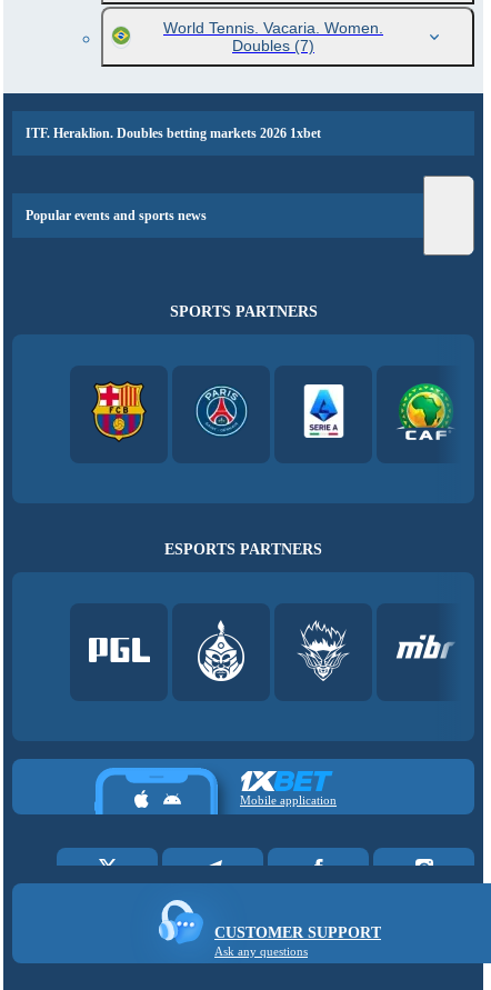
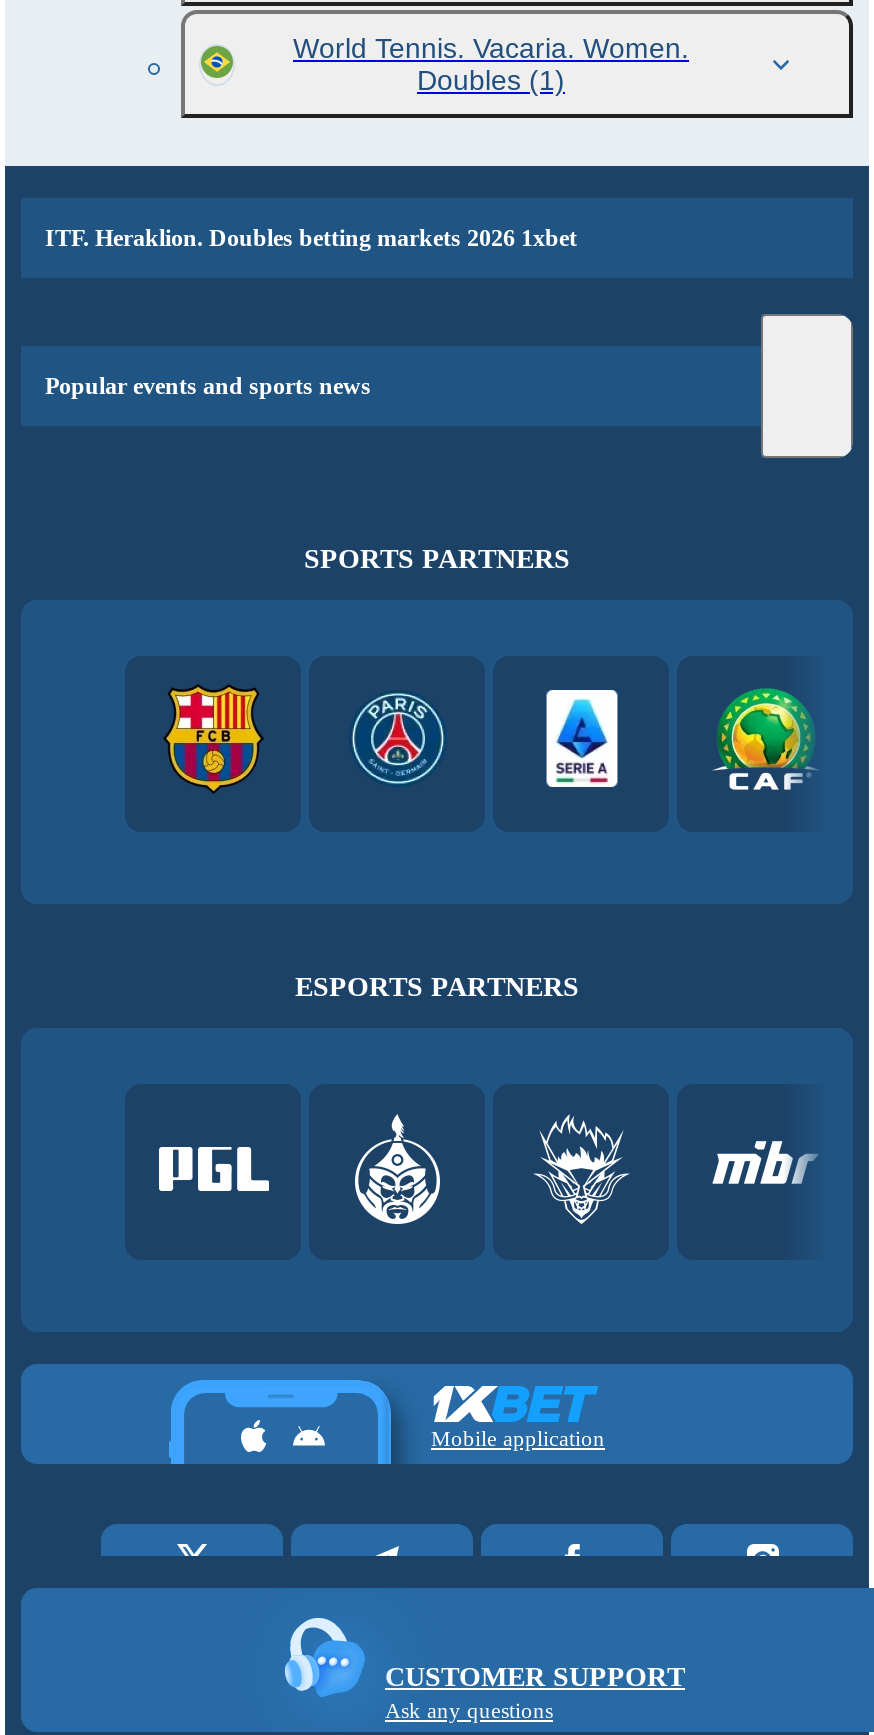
- Doubles (7)
+ Doubles (1)
